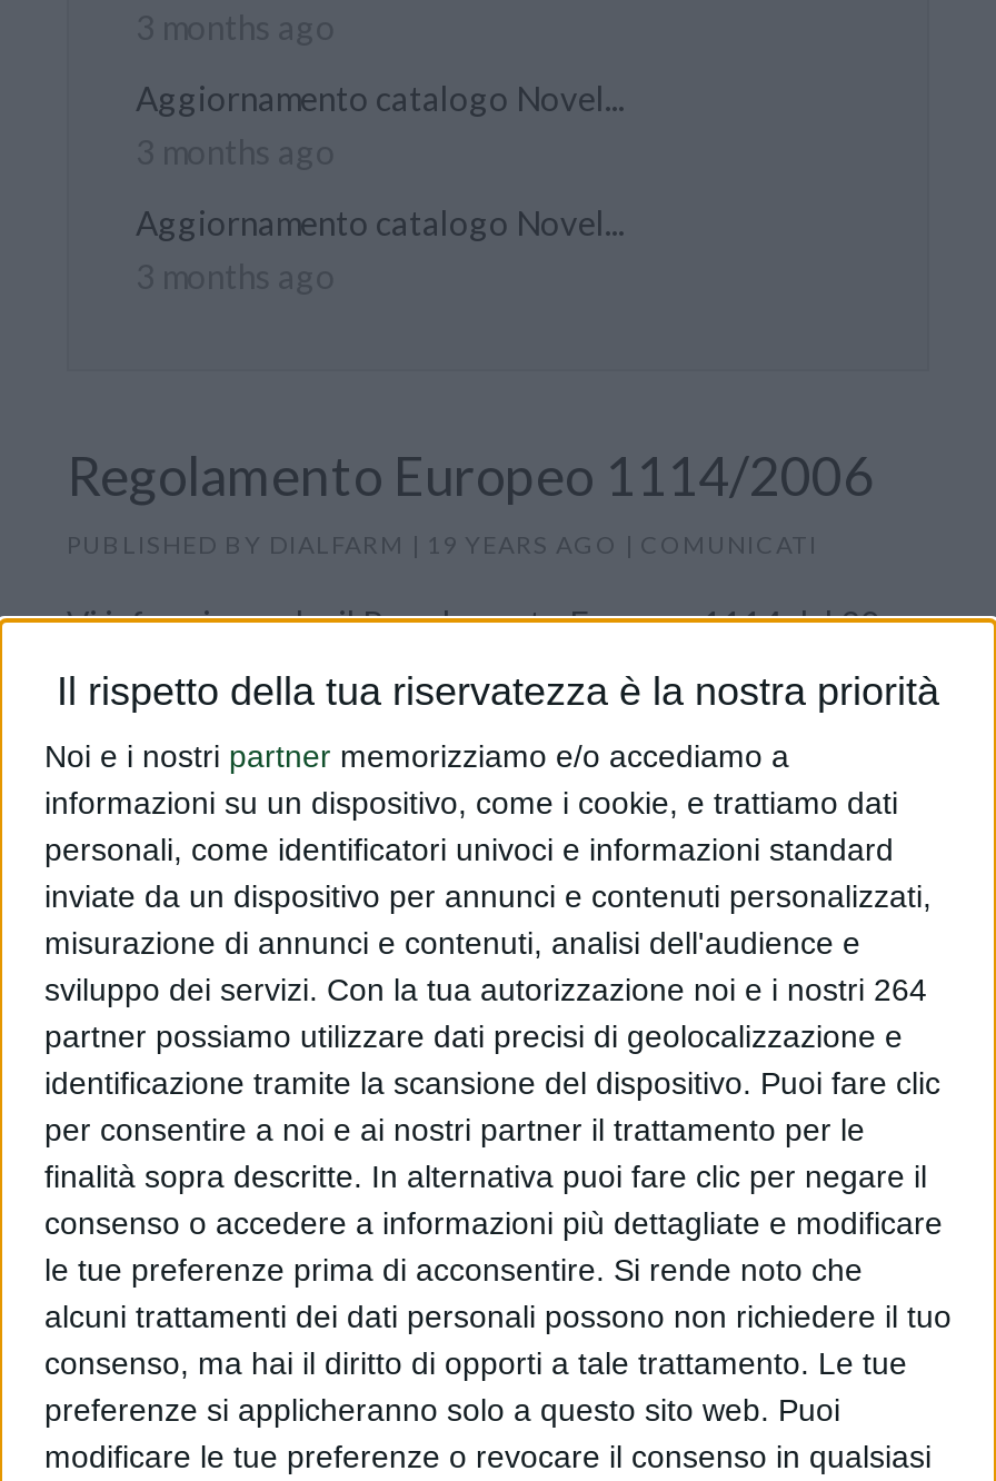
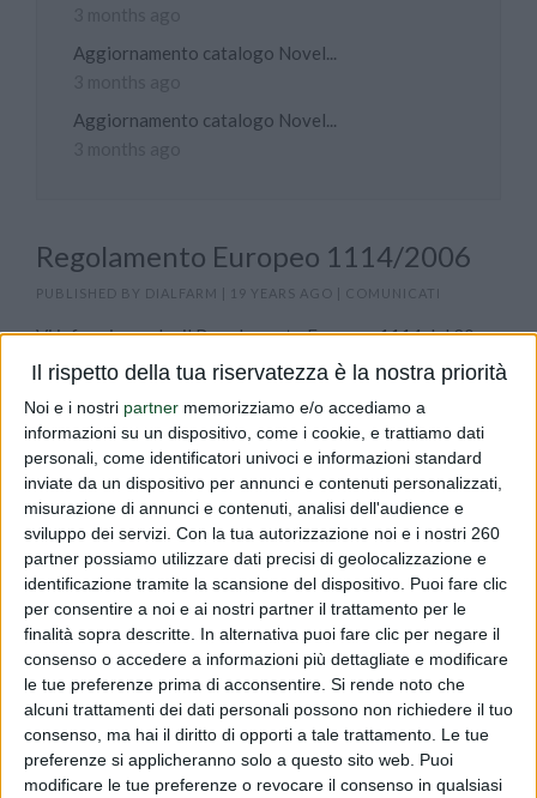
- sviluppo dei servizi. Con la tua autorizzazione noi e i nostri 264
+ sviluppo dei servizi. Con la tua autorizzazione noi e i nostri 260
